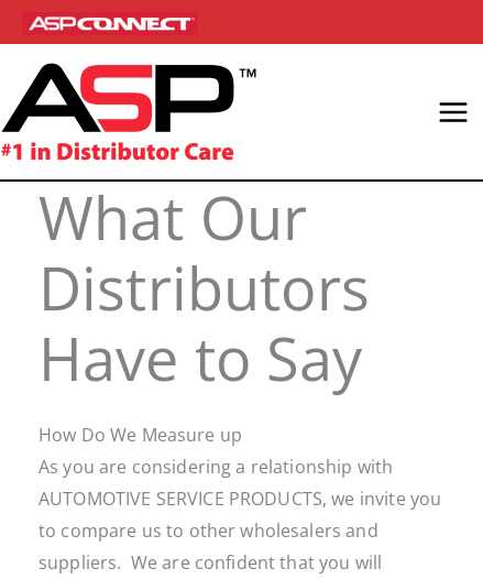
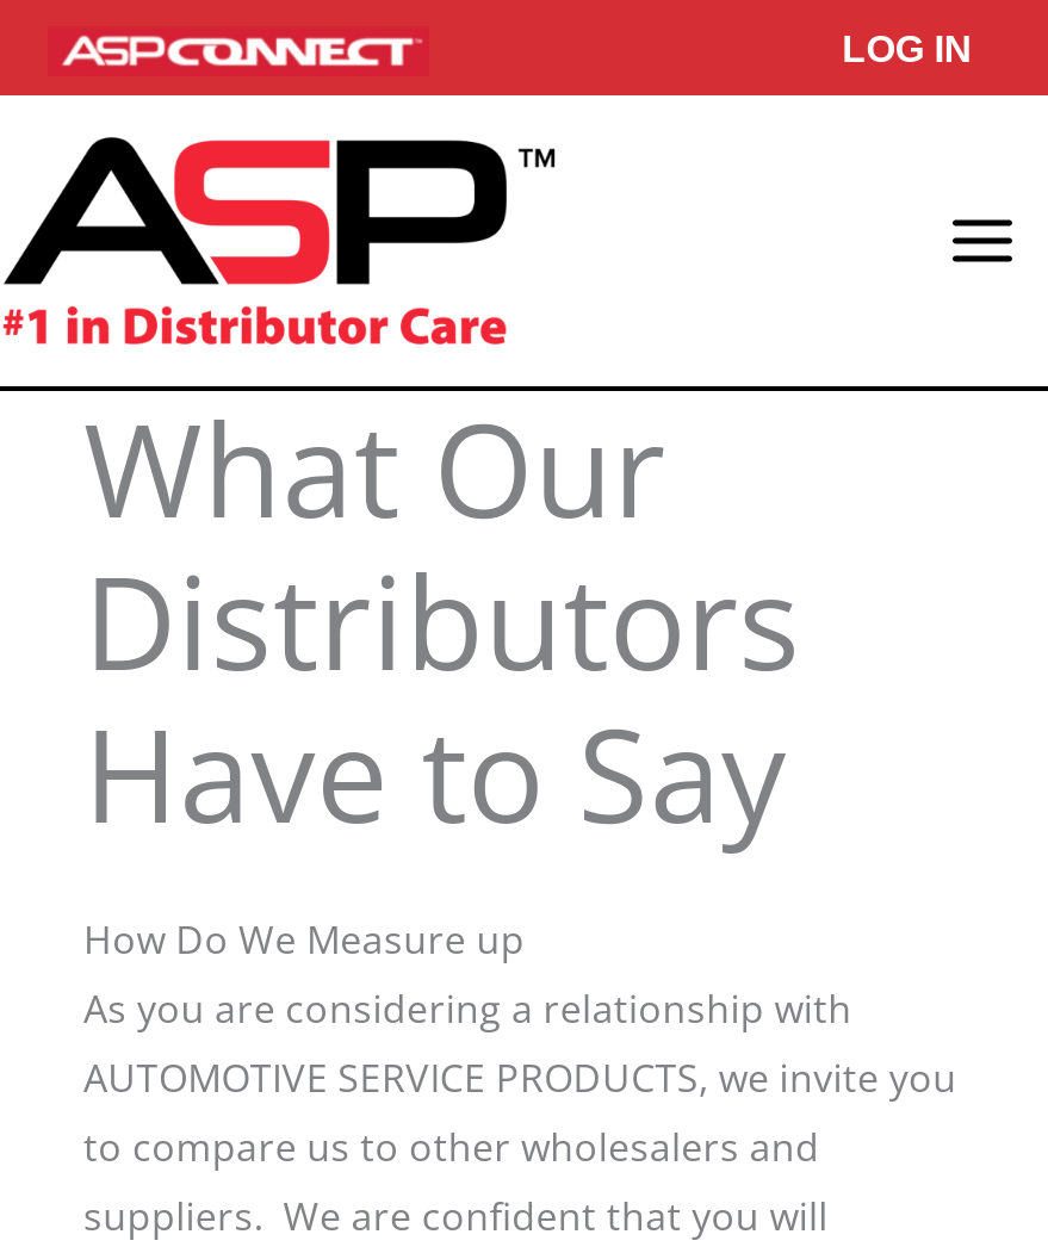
+ LOG IN
